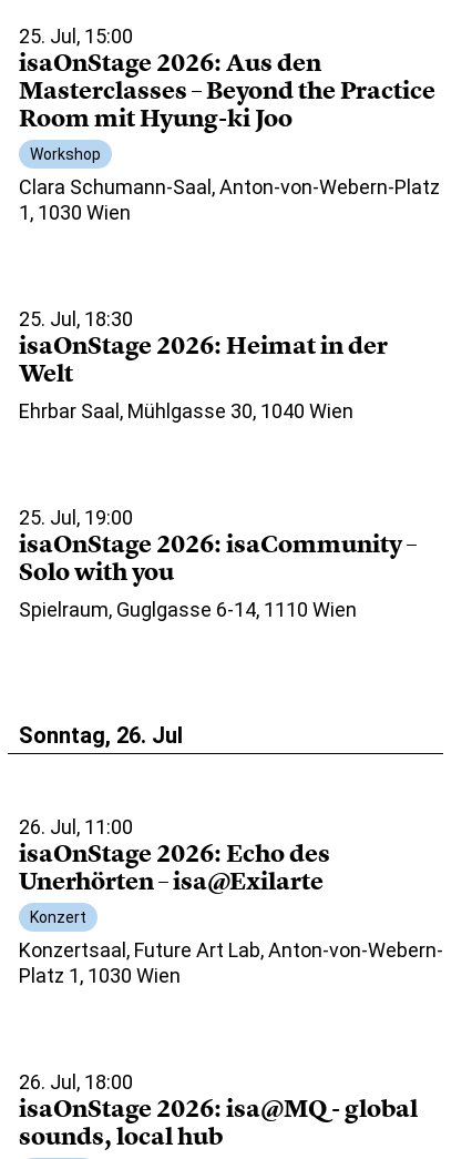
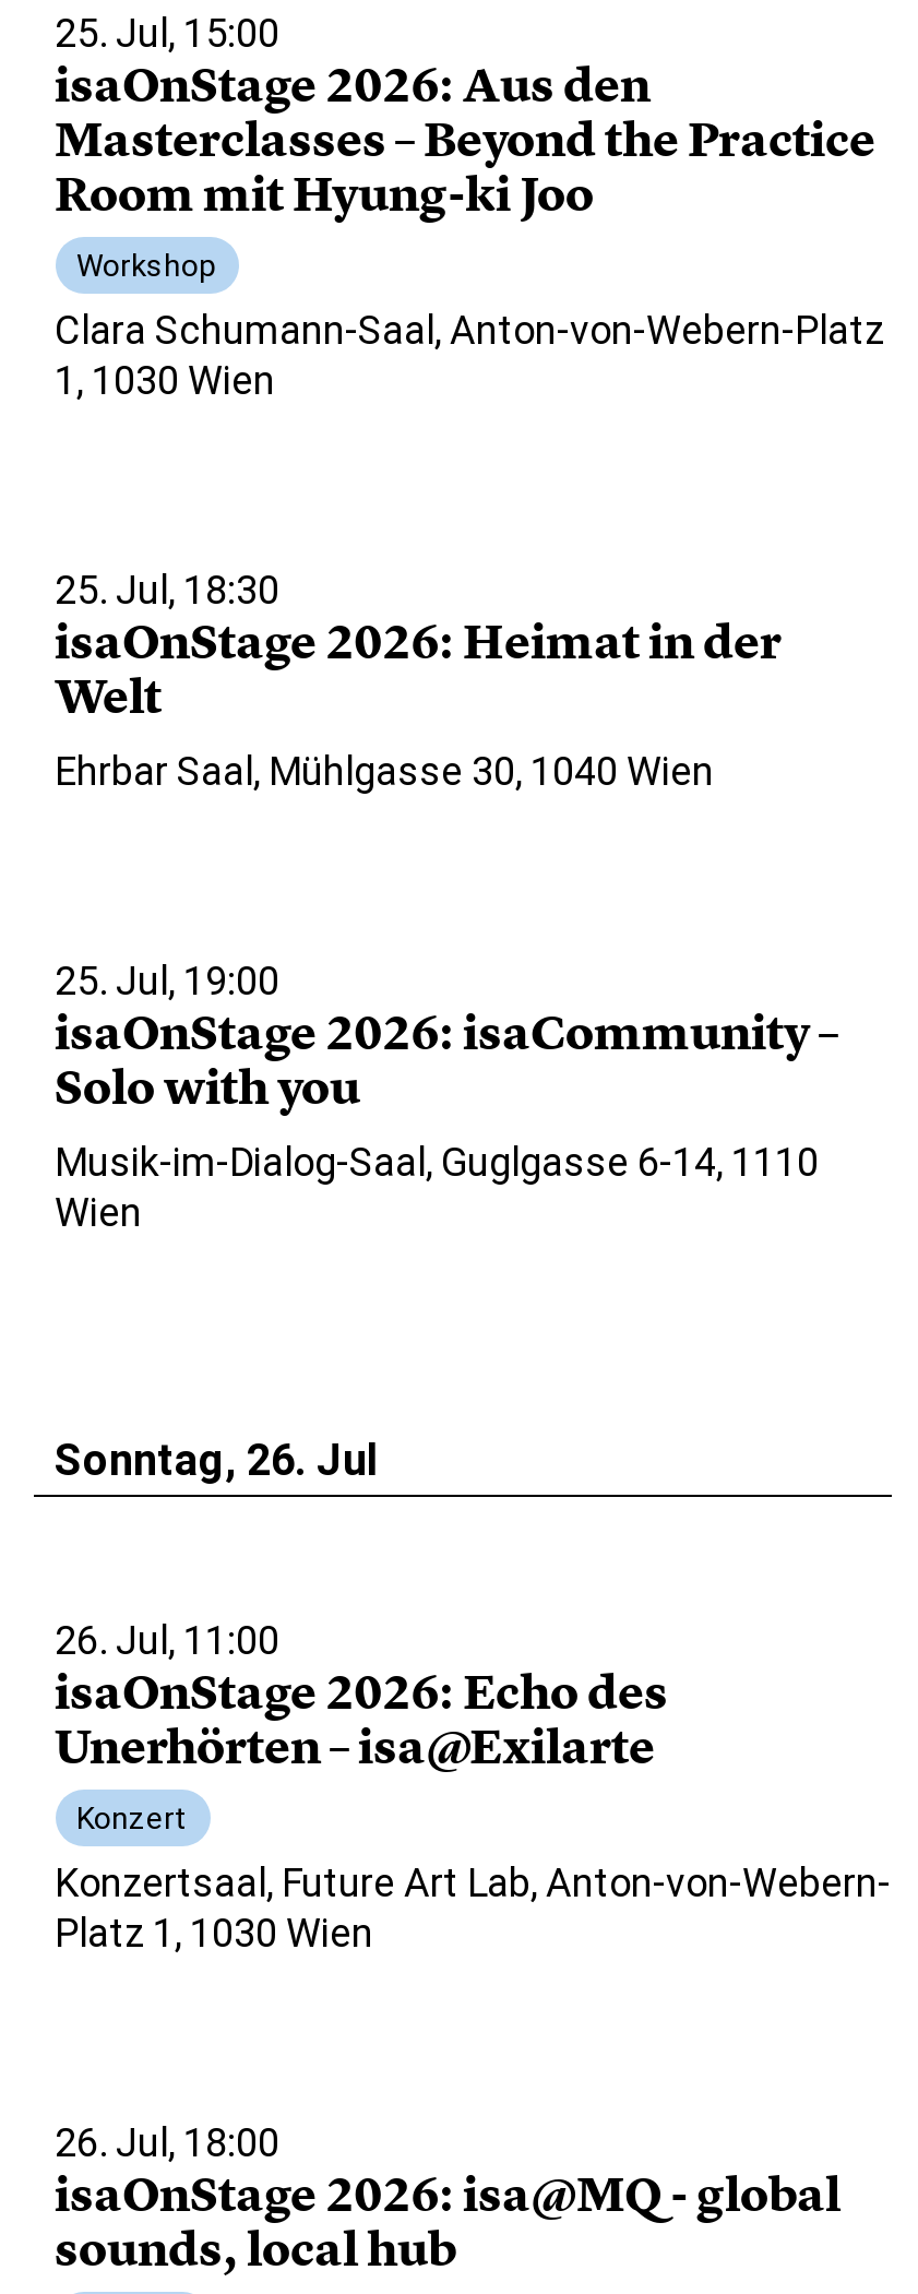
- Spielraum, Guglgasse 6-14, 1110 Wien
+ Musik-im-Dialog-Saal, Guglgasse 6-14, 1110
+ Wien
